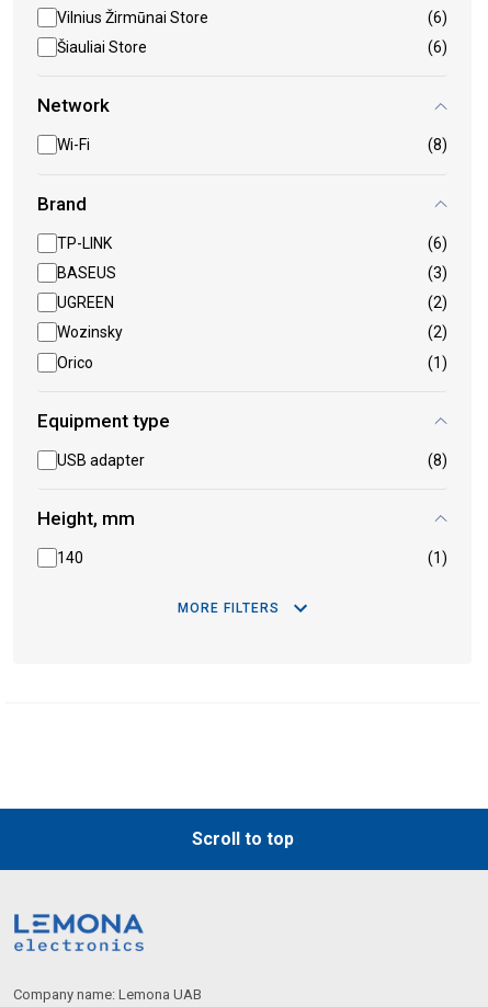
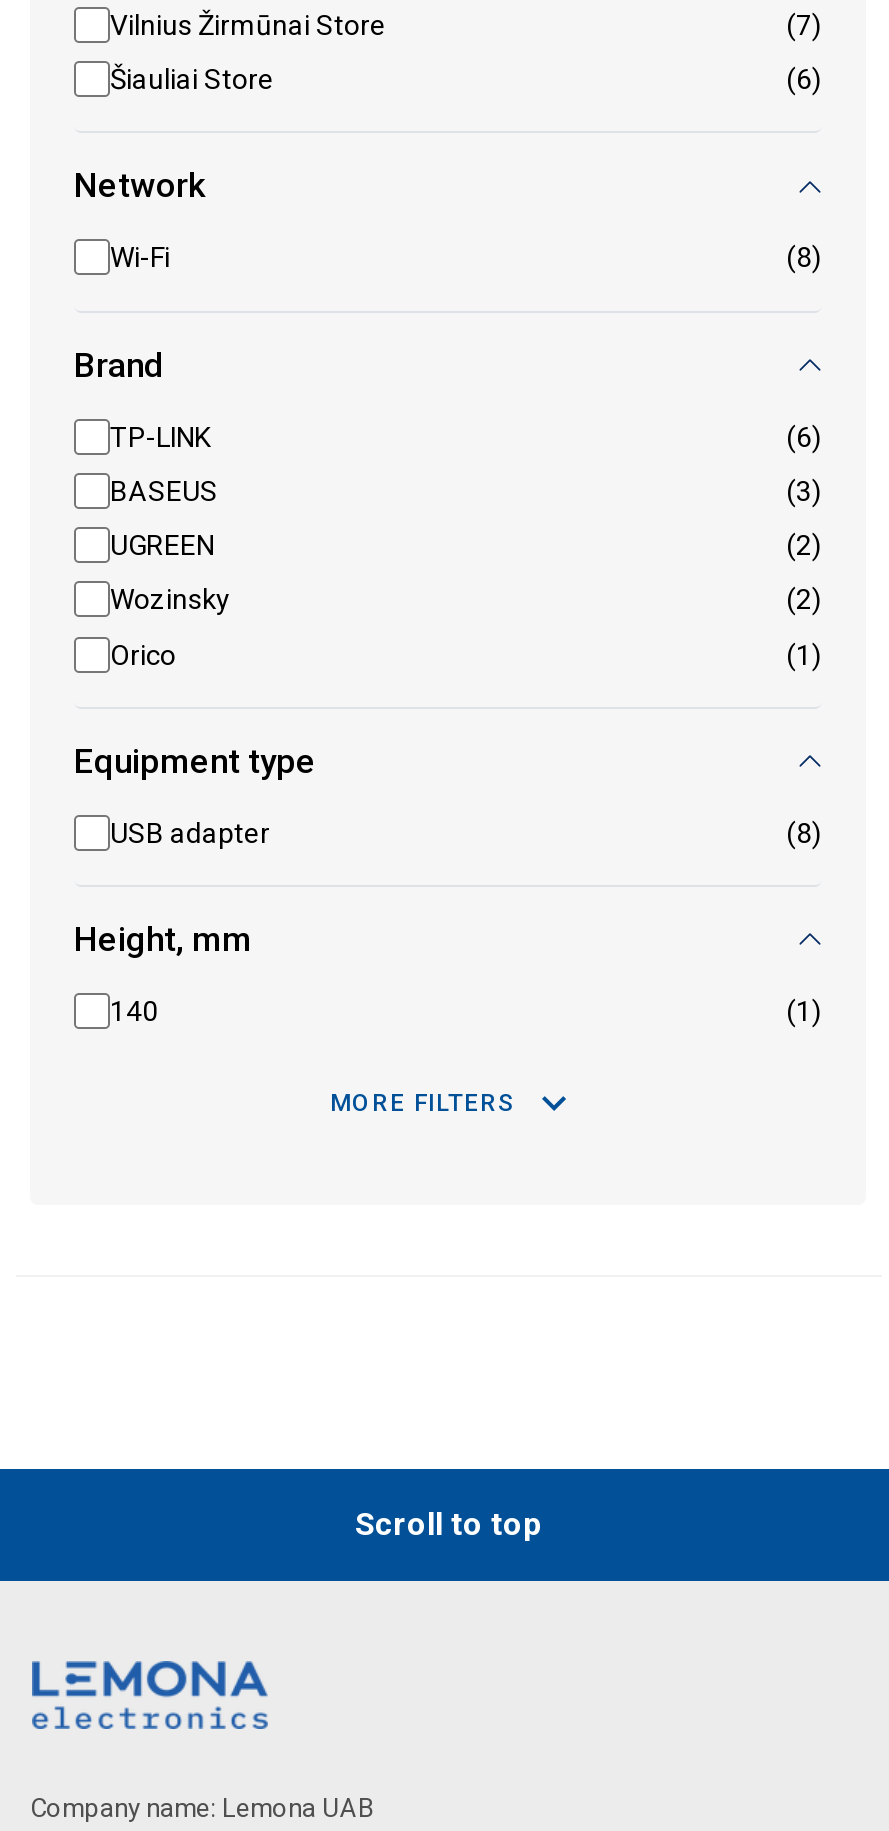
- (6)
+ (7)
